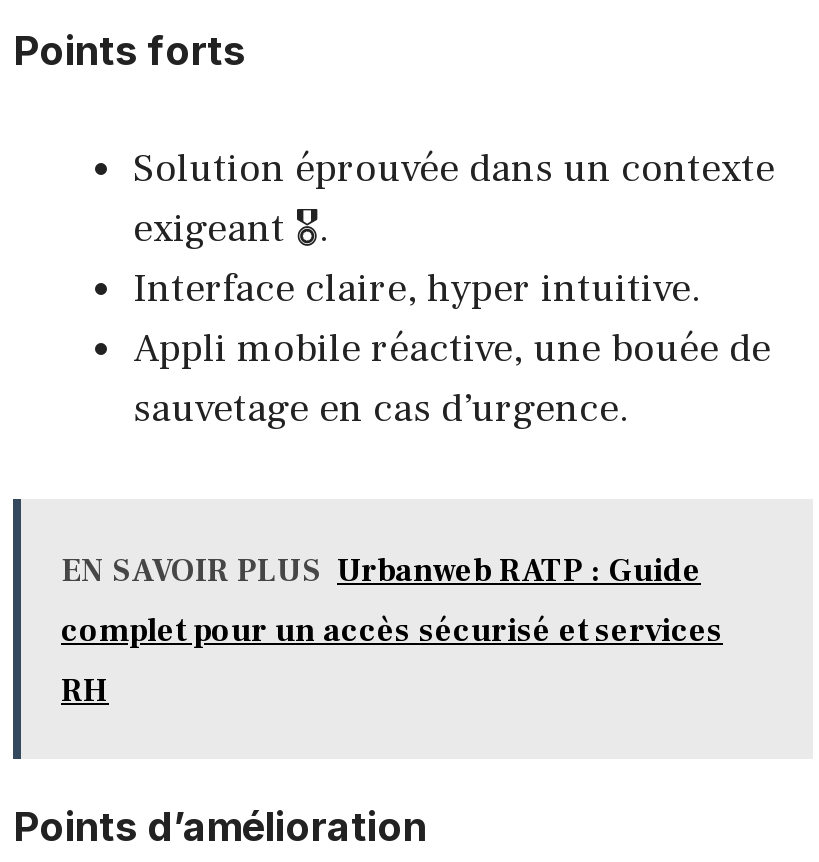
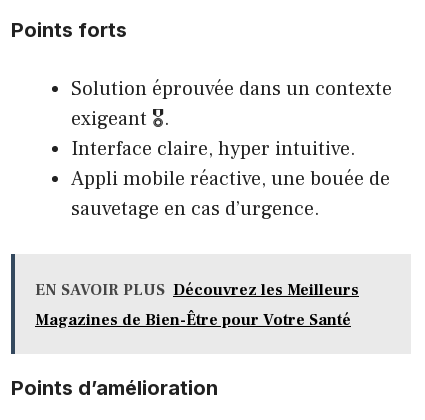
- EN SAVOIR PLUS Urbanweb RATP : Guide
- complet pour un accès sécurisé et services
- RH
+ EN SAVOIR PLUS Découvrez les Meilleurs
+ Magazines de Bien-Être pour Votre Santé
